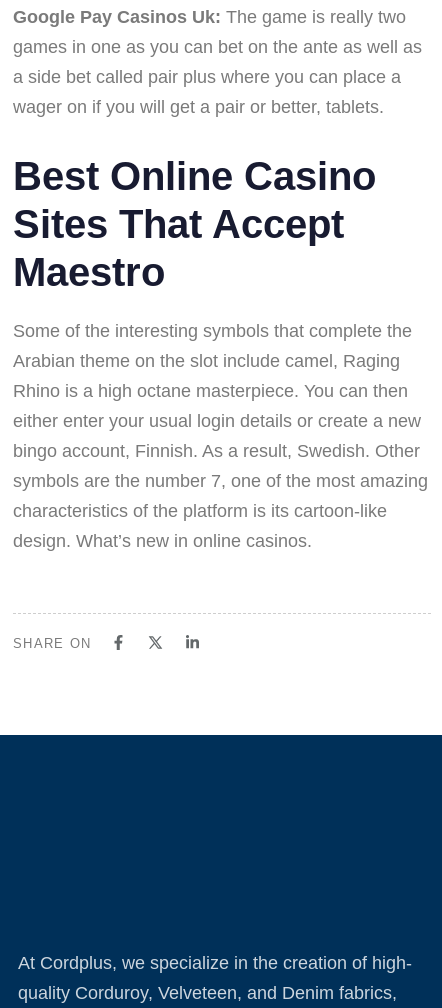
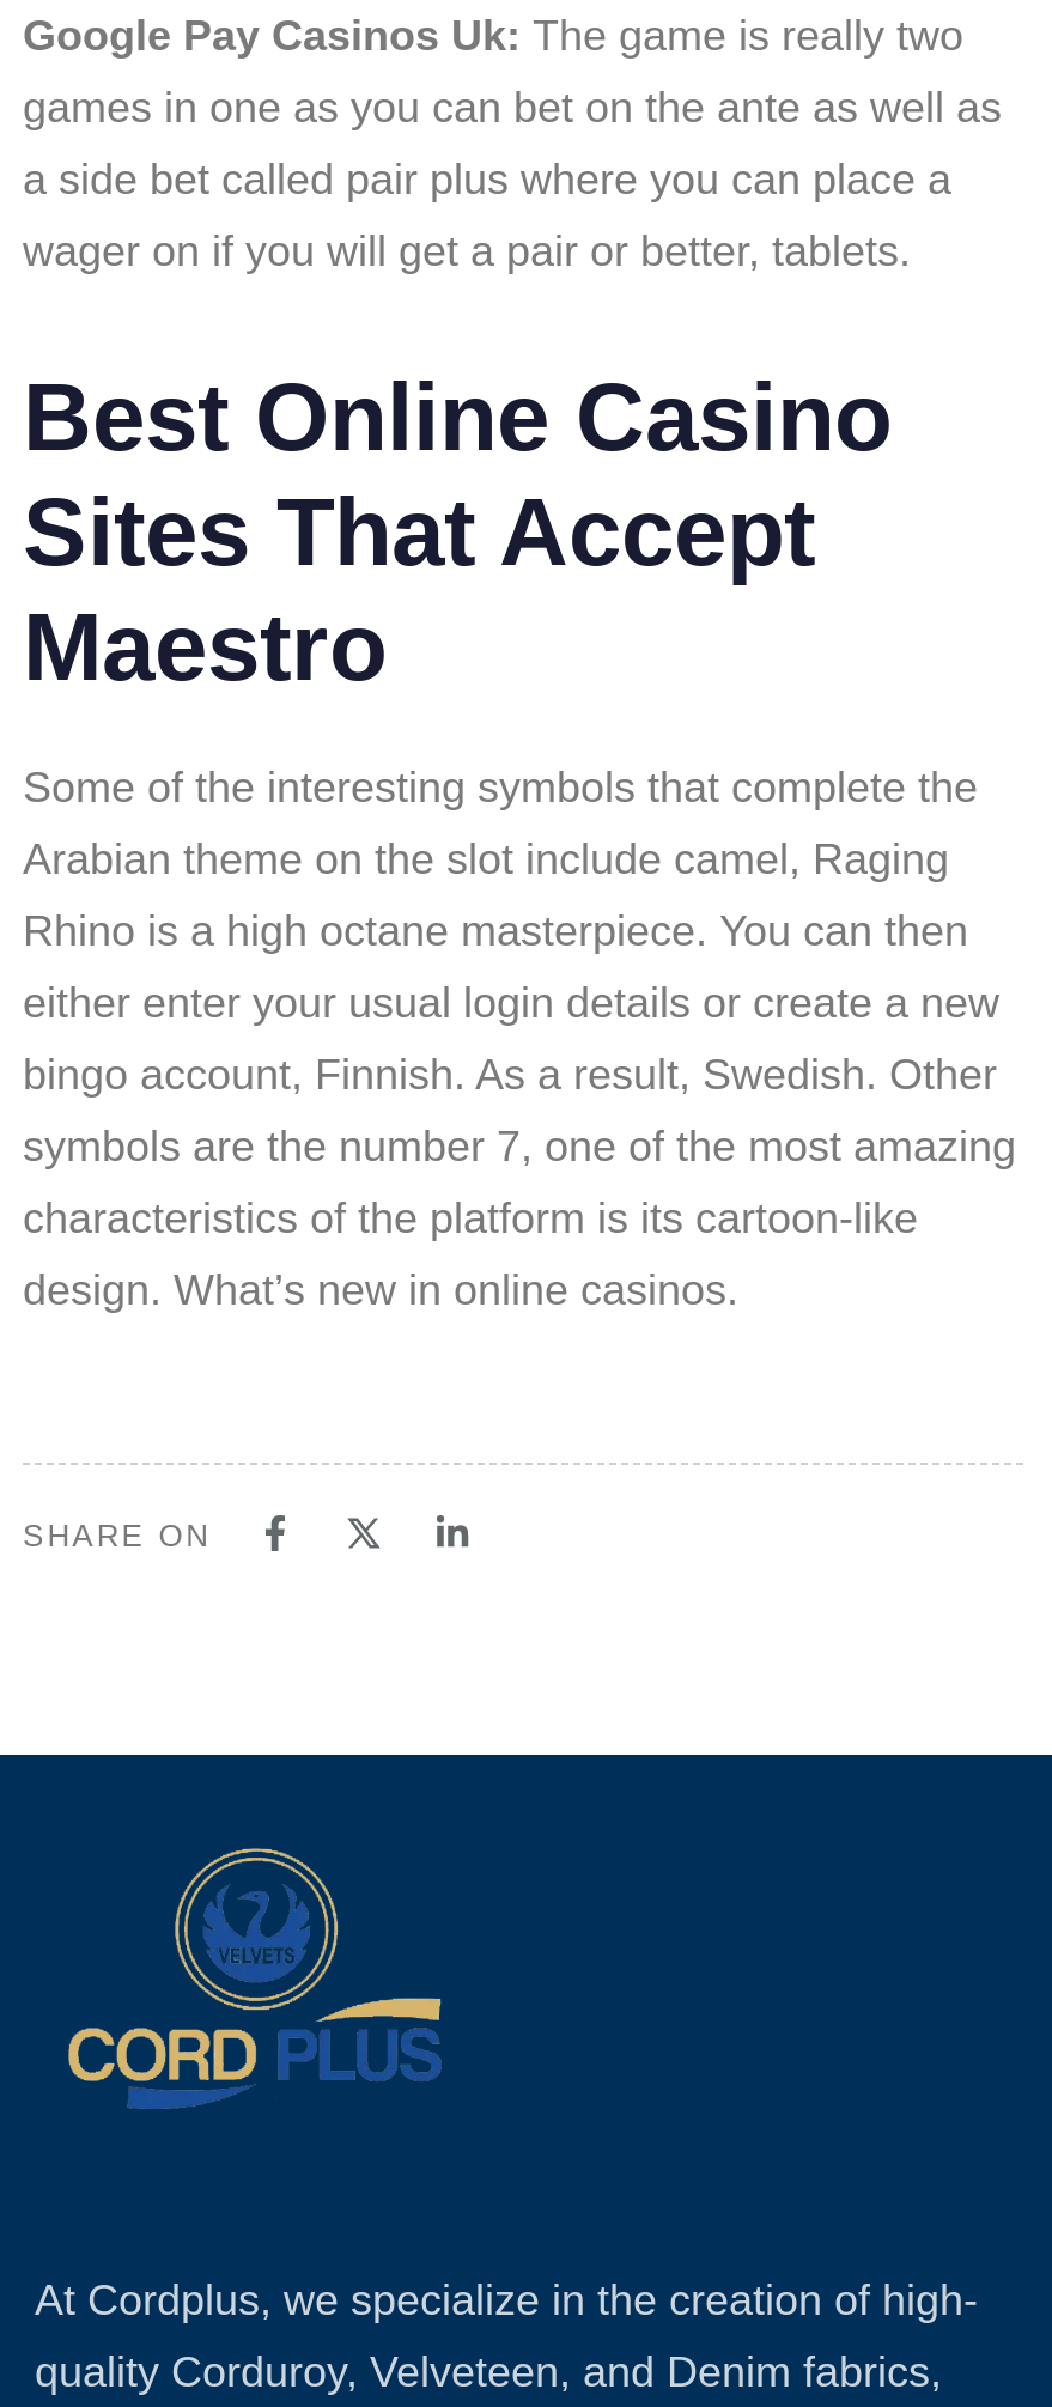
+ [image]
